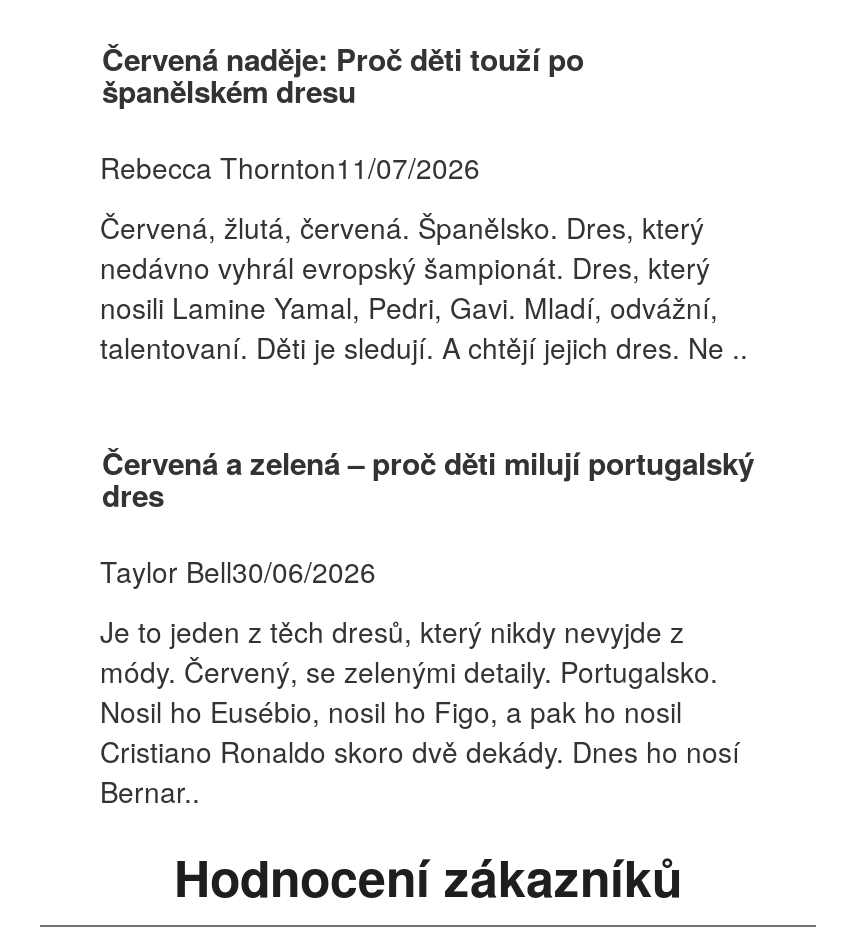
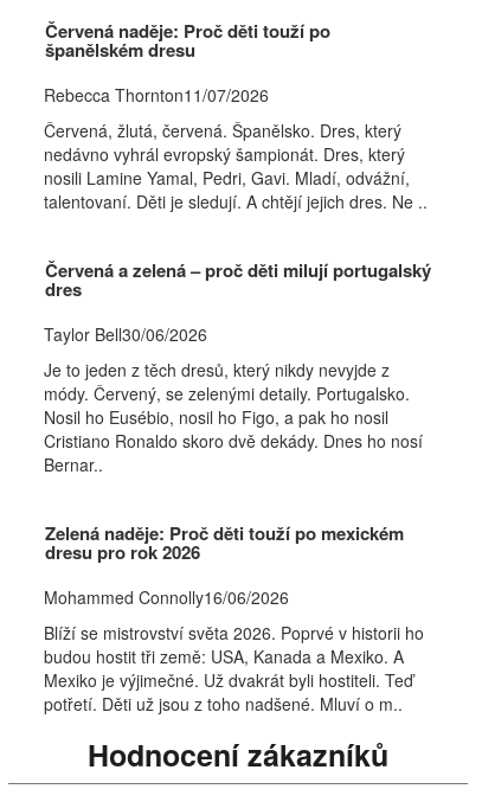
+ Zelená naděje: Proč děti touží po mexickém
+ dresu pro rok 2026
+ Mohammed Connolly16/06/2026
+ Blíží se mistrovství světa 2026. Poprvé v historii ho
+ budou hostit tři země: USA, Kanada a Mexiko. A
+ Mexiko je výjimečné. Už dvakrát byli hostiteli. Teď
+ potřetí. Děti už jsou z toho nadšené. Mluví o m..
